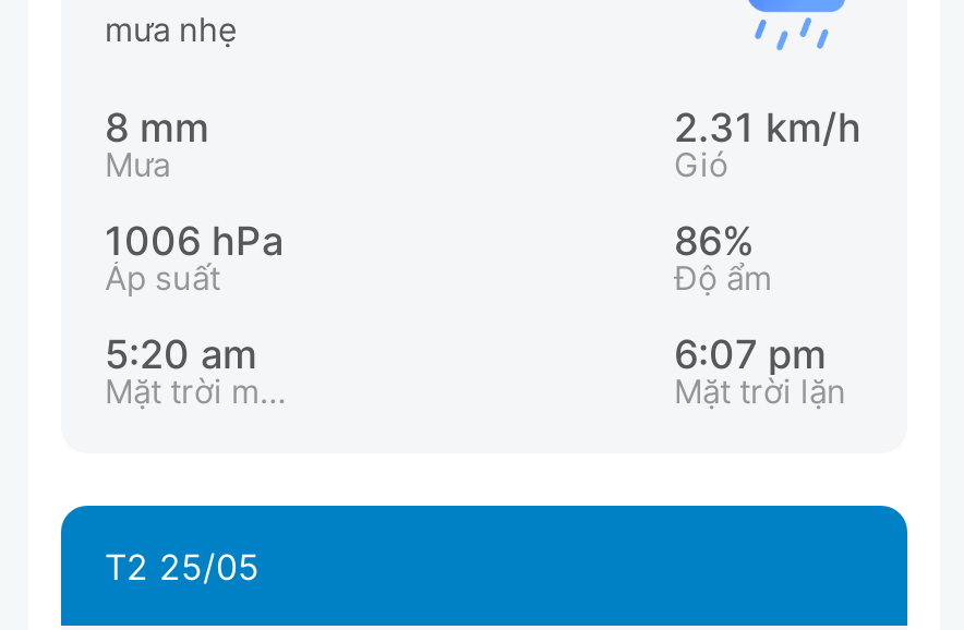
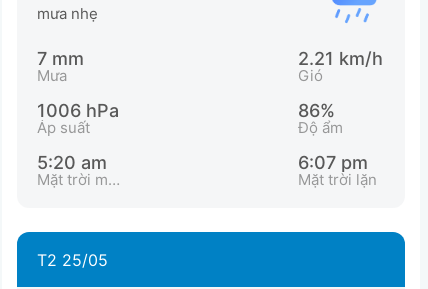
- 8 mm
+ 7 mm

- 2.31 km/h
+ 2.21 km/h
